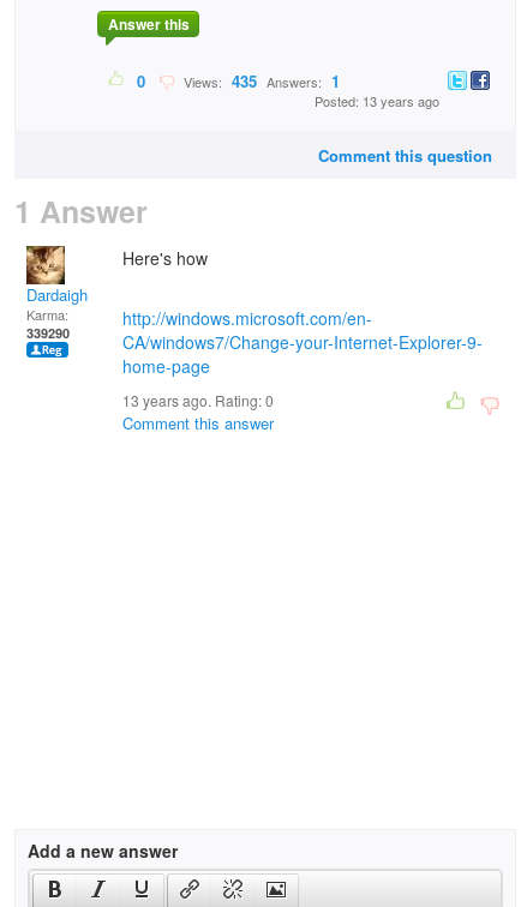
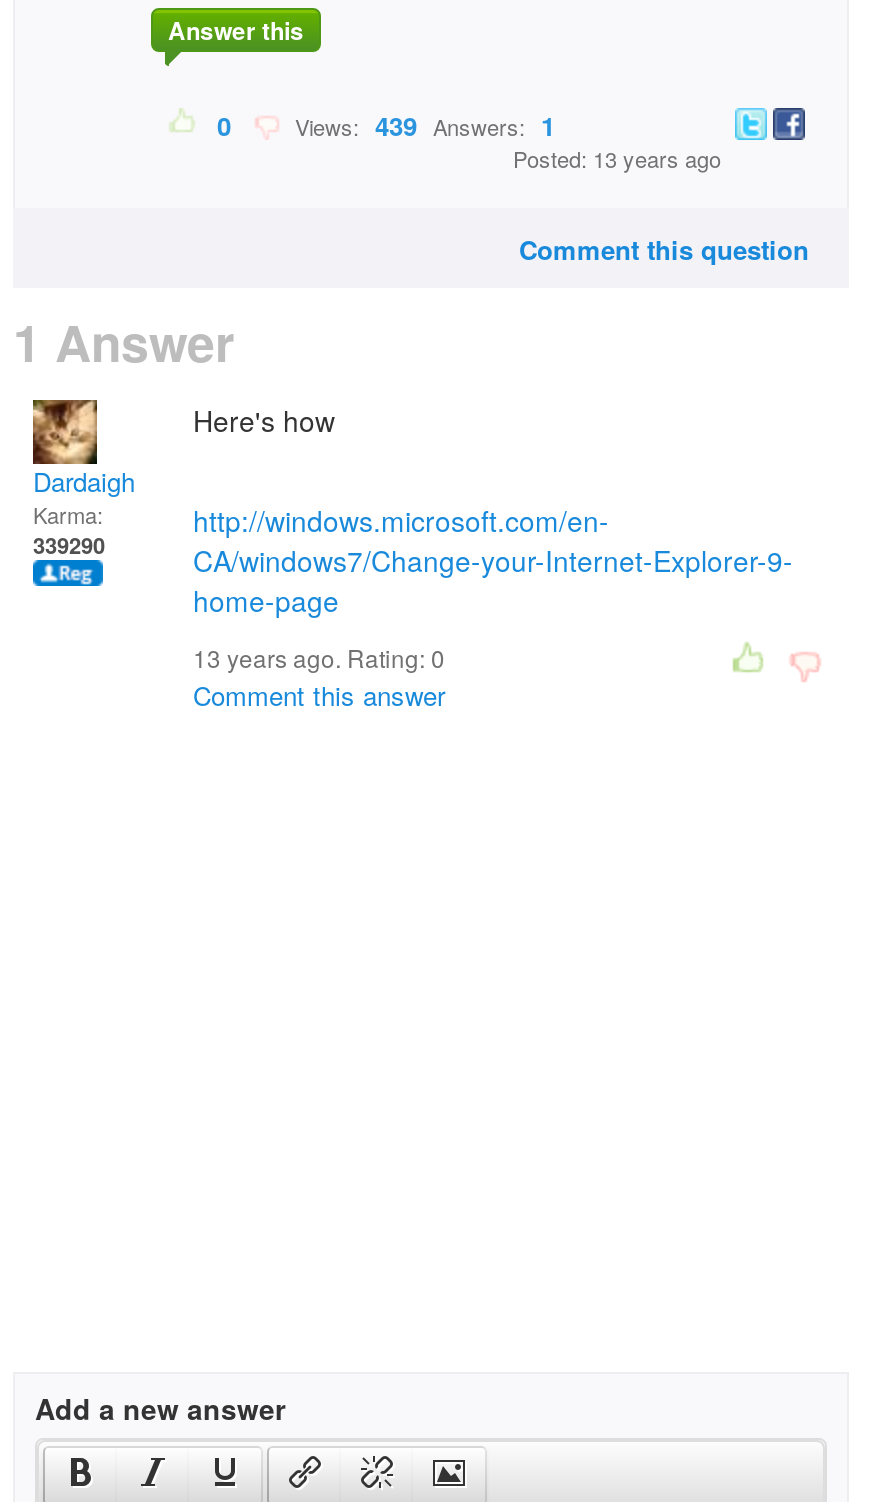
- Views: 435 Answers: 1
+ Views: 439 Answers: 1
